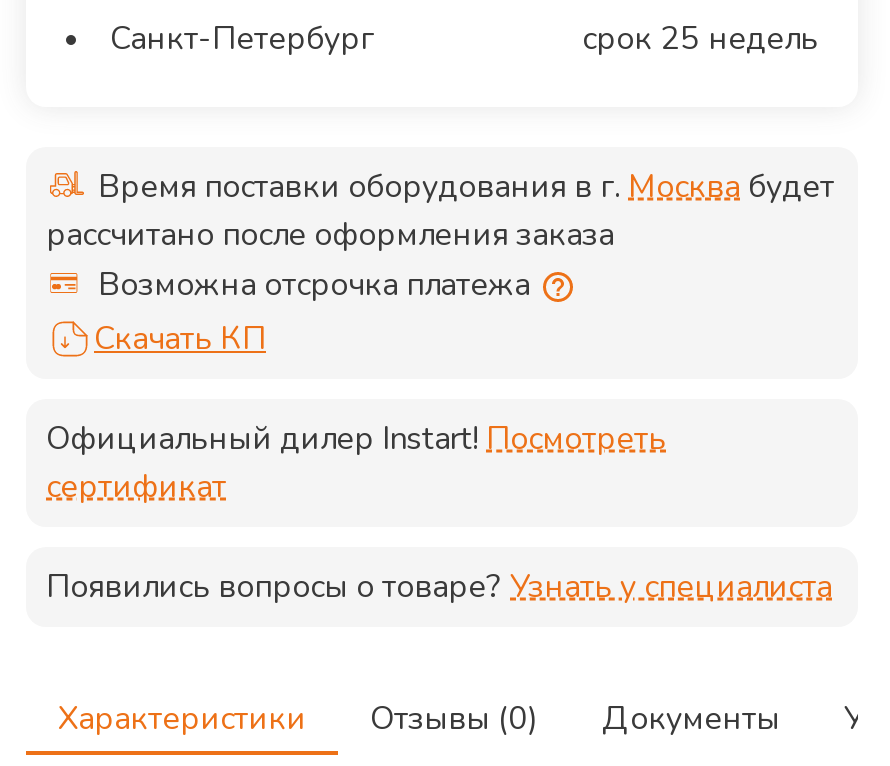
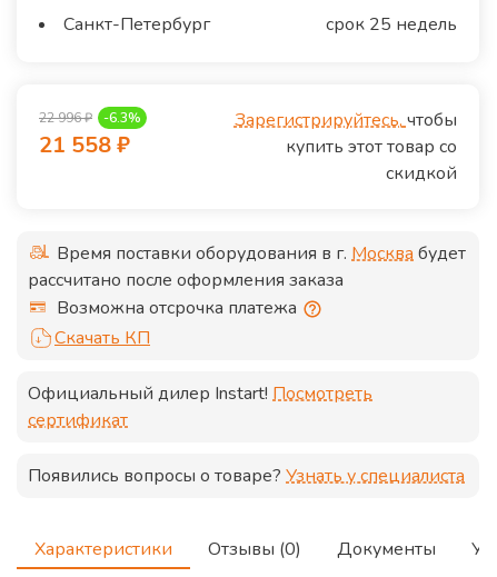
+ 22 996 ₽
+ -6.3%
+ 21 558 ₽

+ Зарегистрируйтесь, чтобы
+ купить этот товар со
+ скидкой
